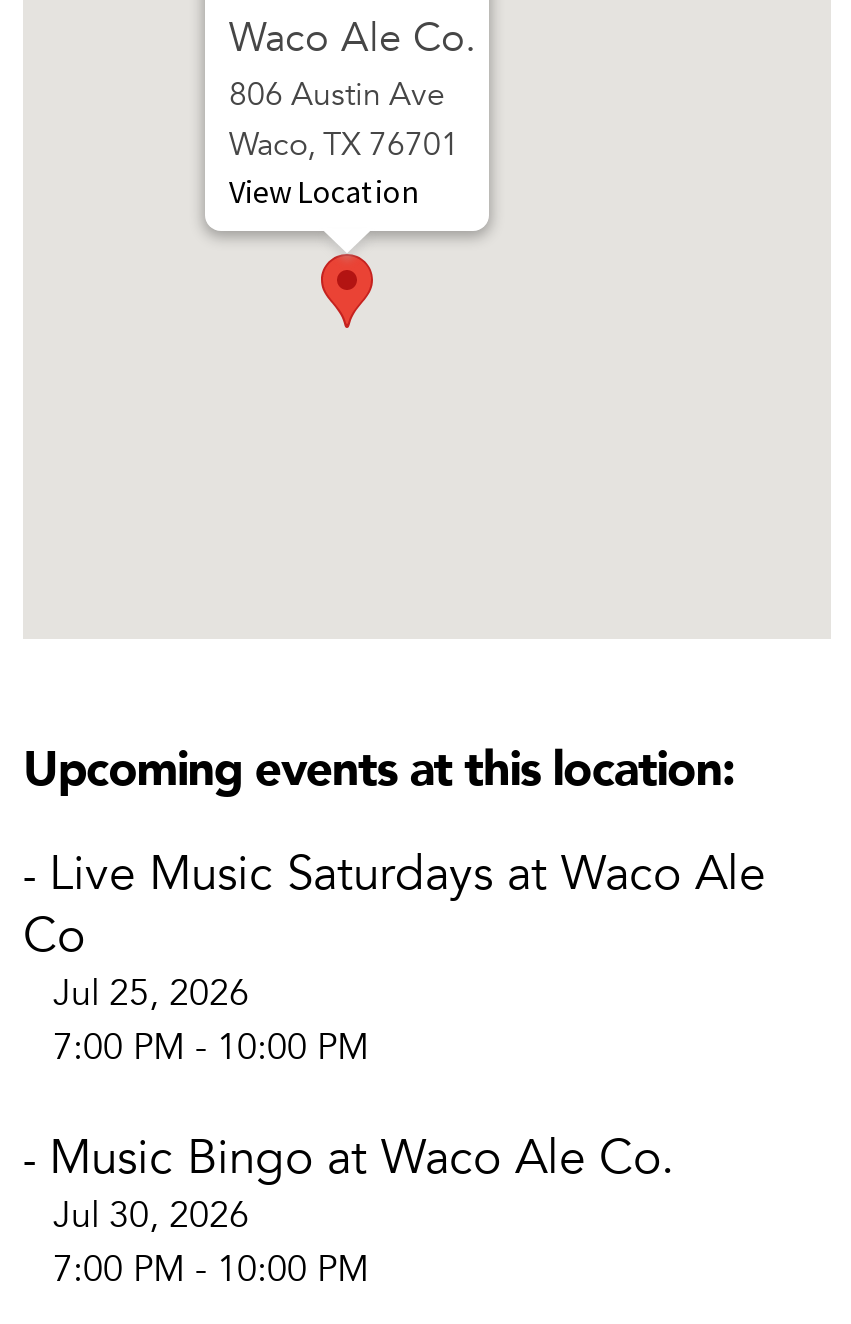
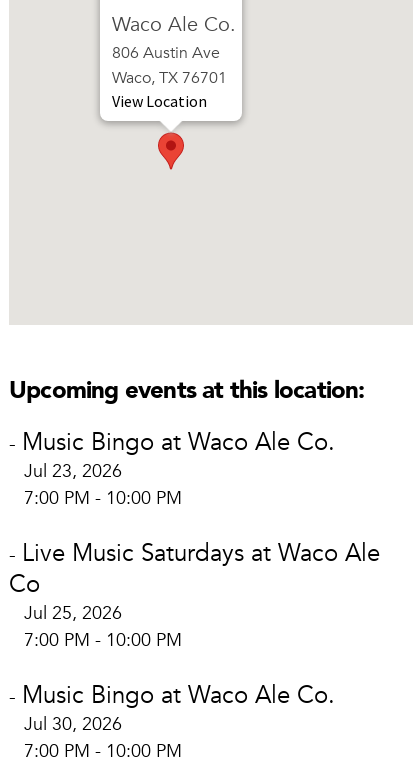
+ - Music Bingo at Waco Ale Co.
+ Jul 23, 2026
+ 7:00 PM - 10:00 PM
